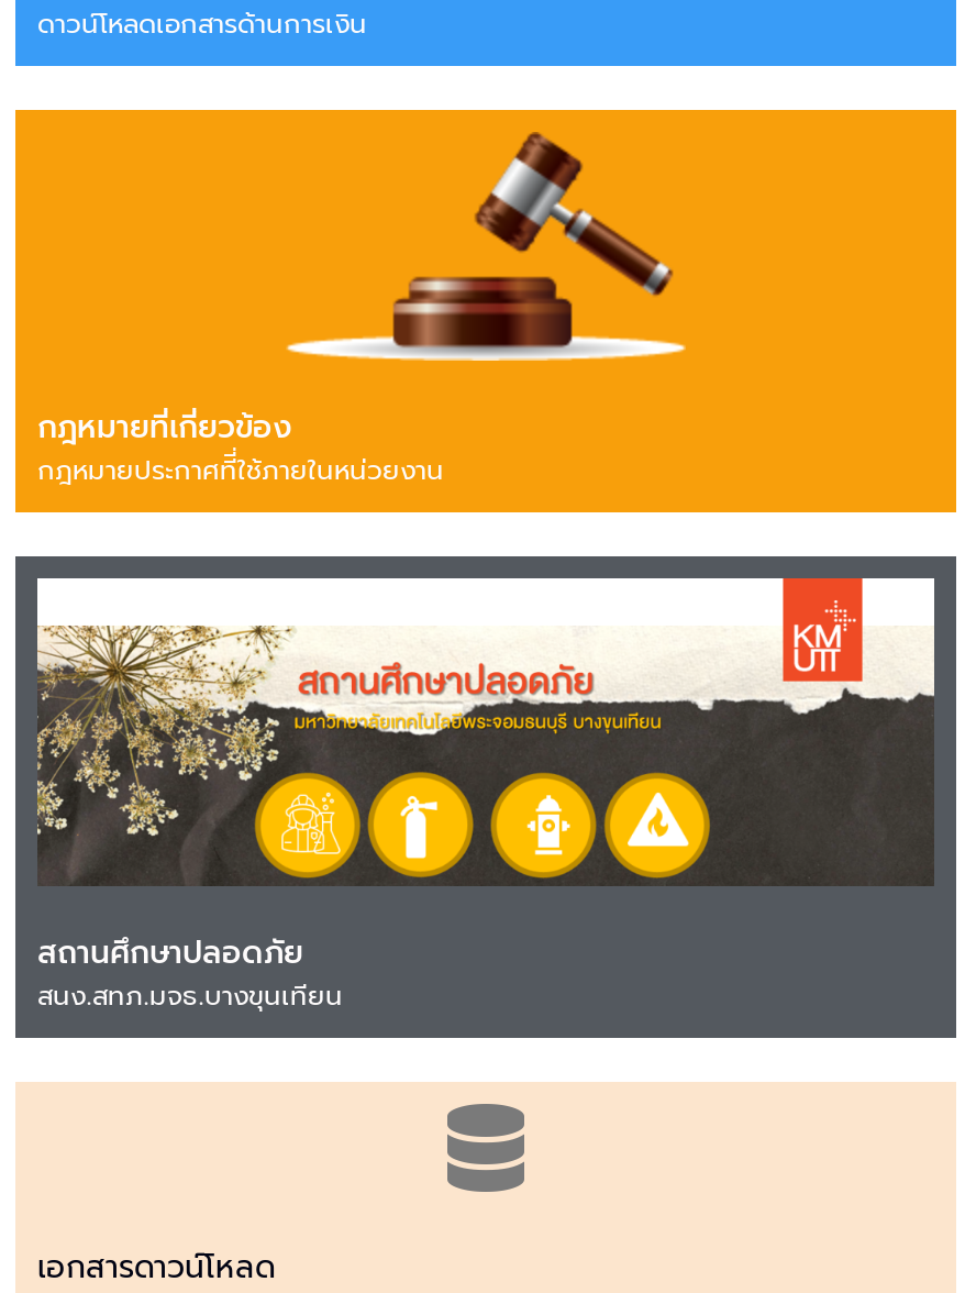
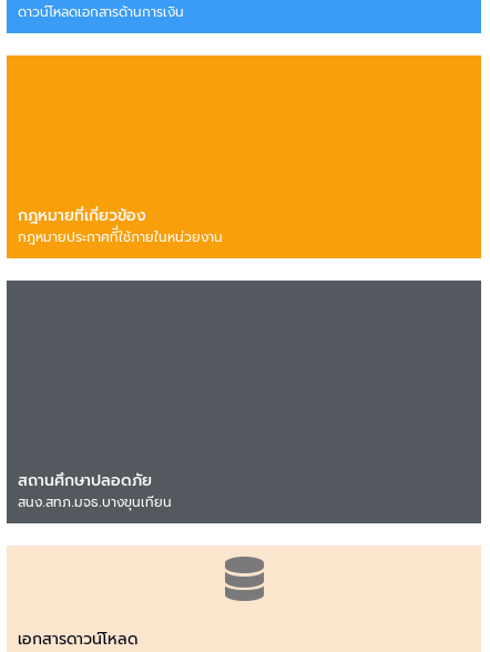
- [image]

- [image]
